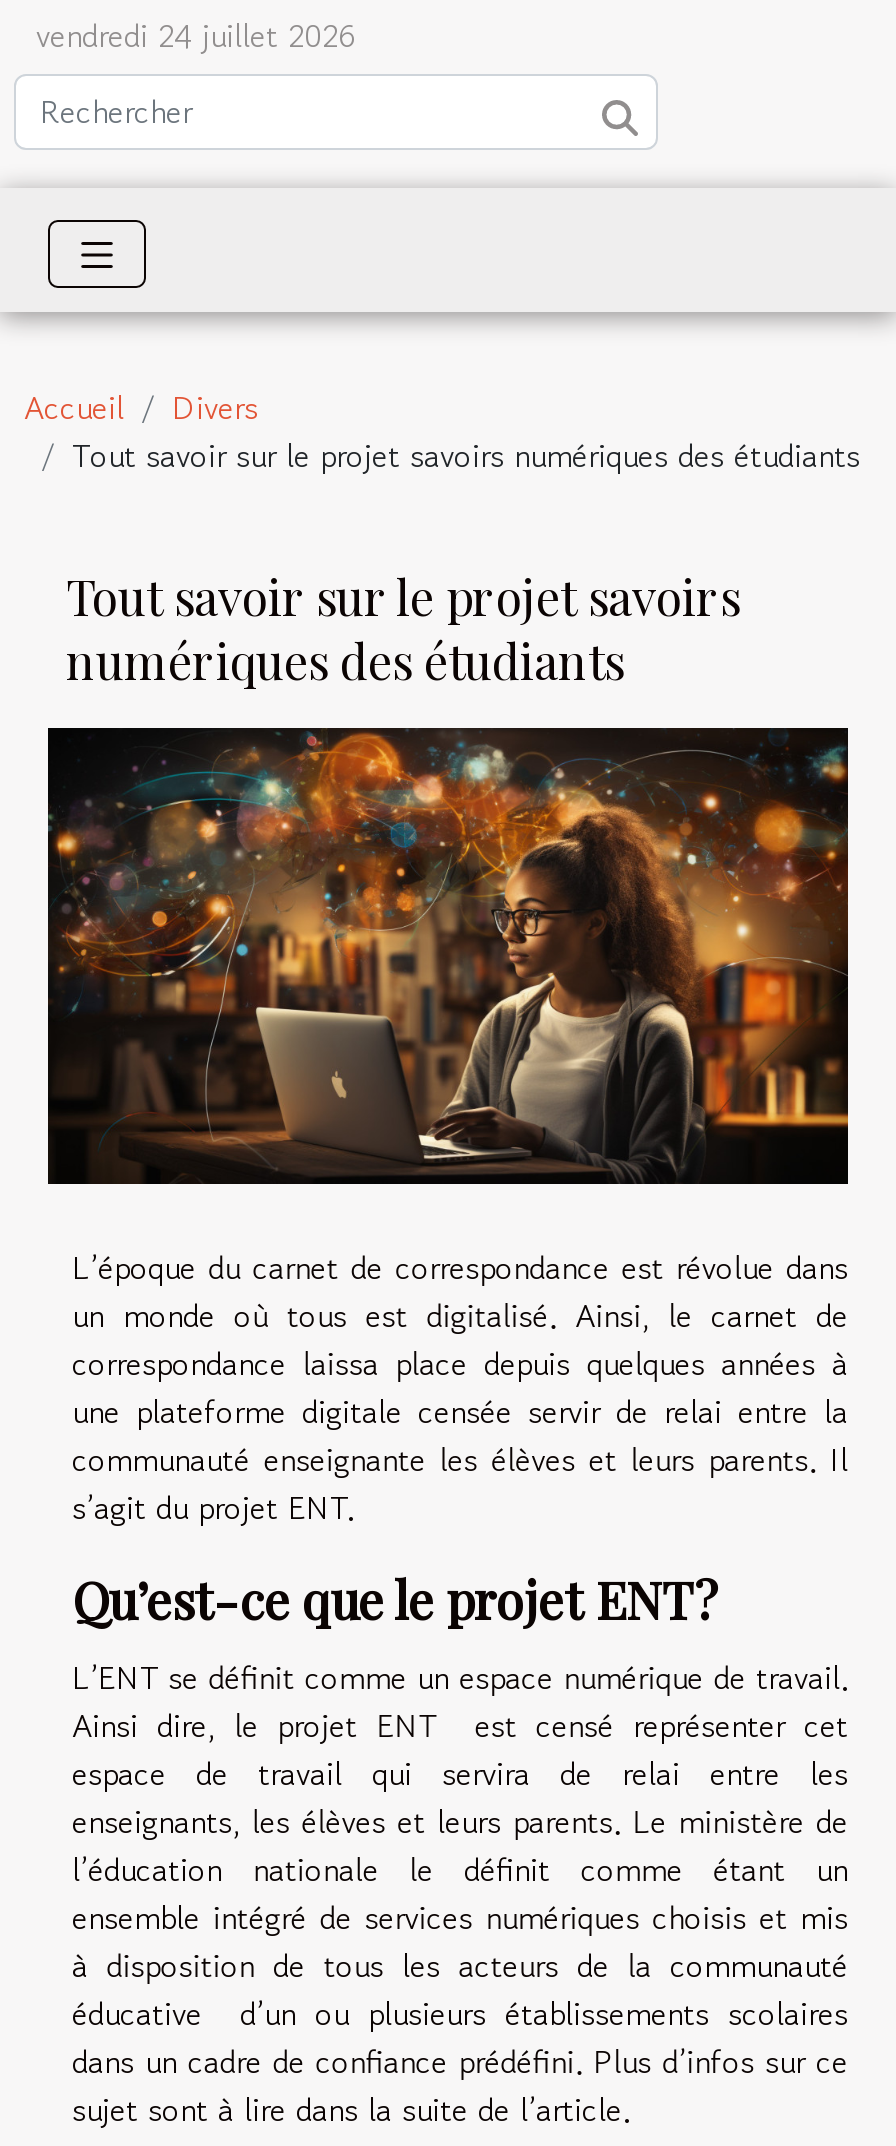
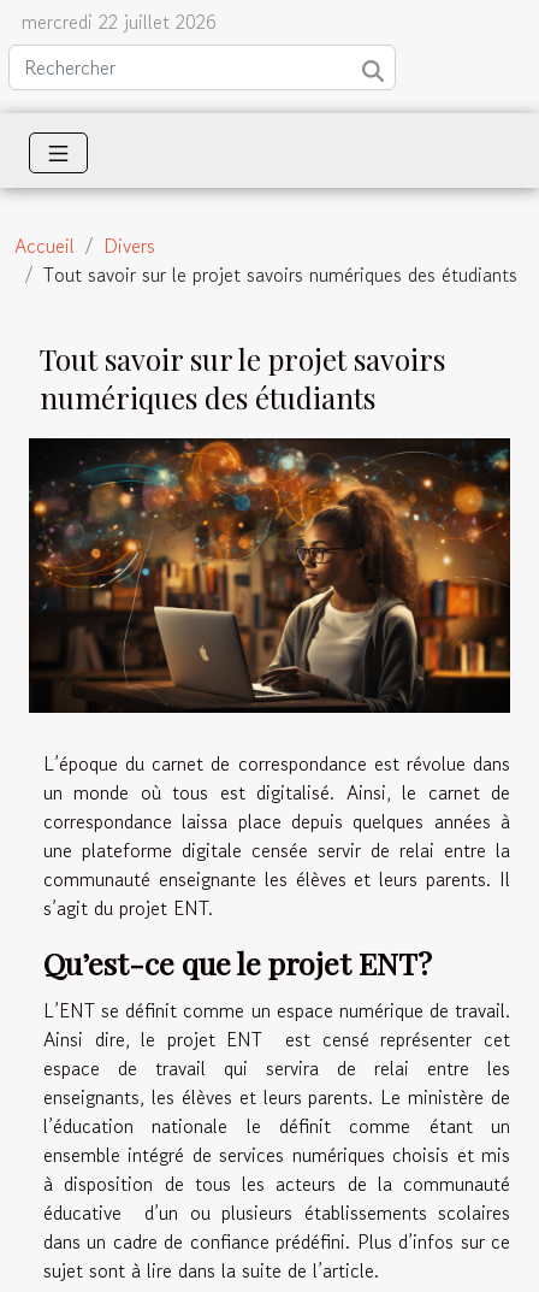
- vendredi 24 juillet 2026
+ mercredi 22 juillet 2026
